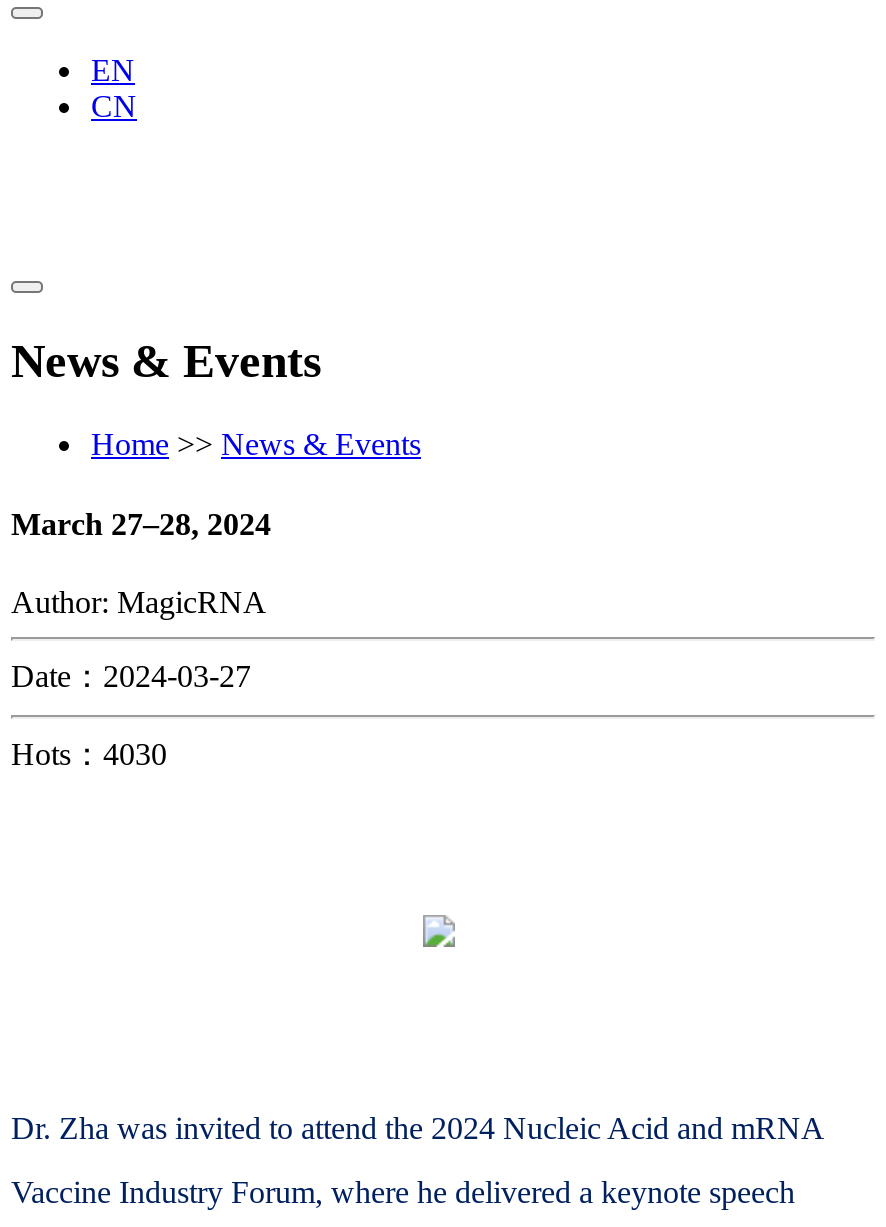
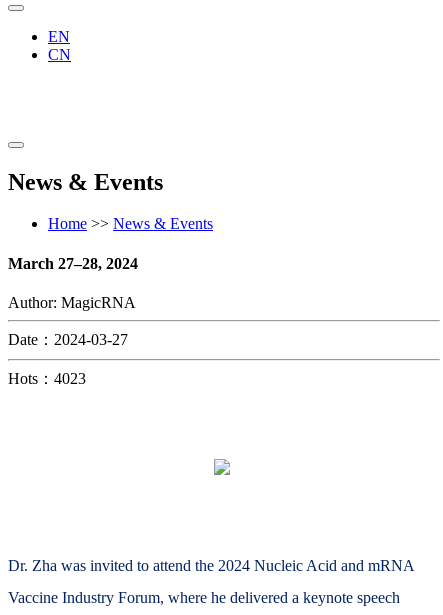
- Hots：4030
+ Hots：4023
